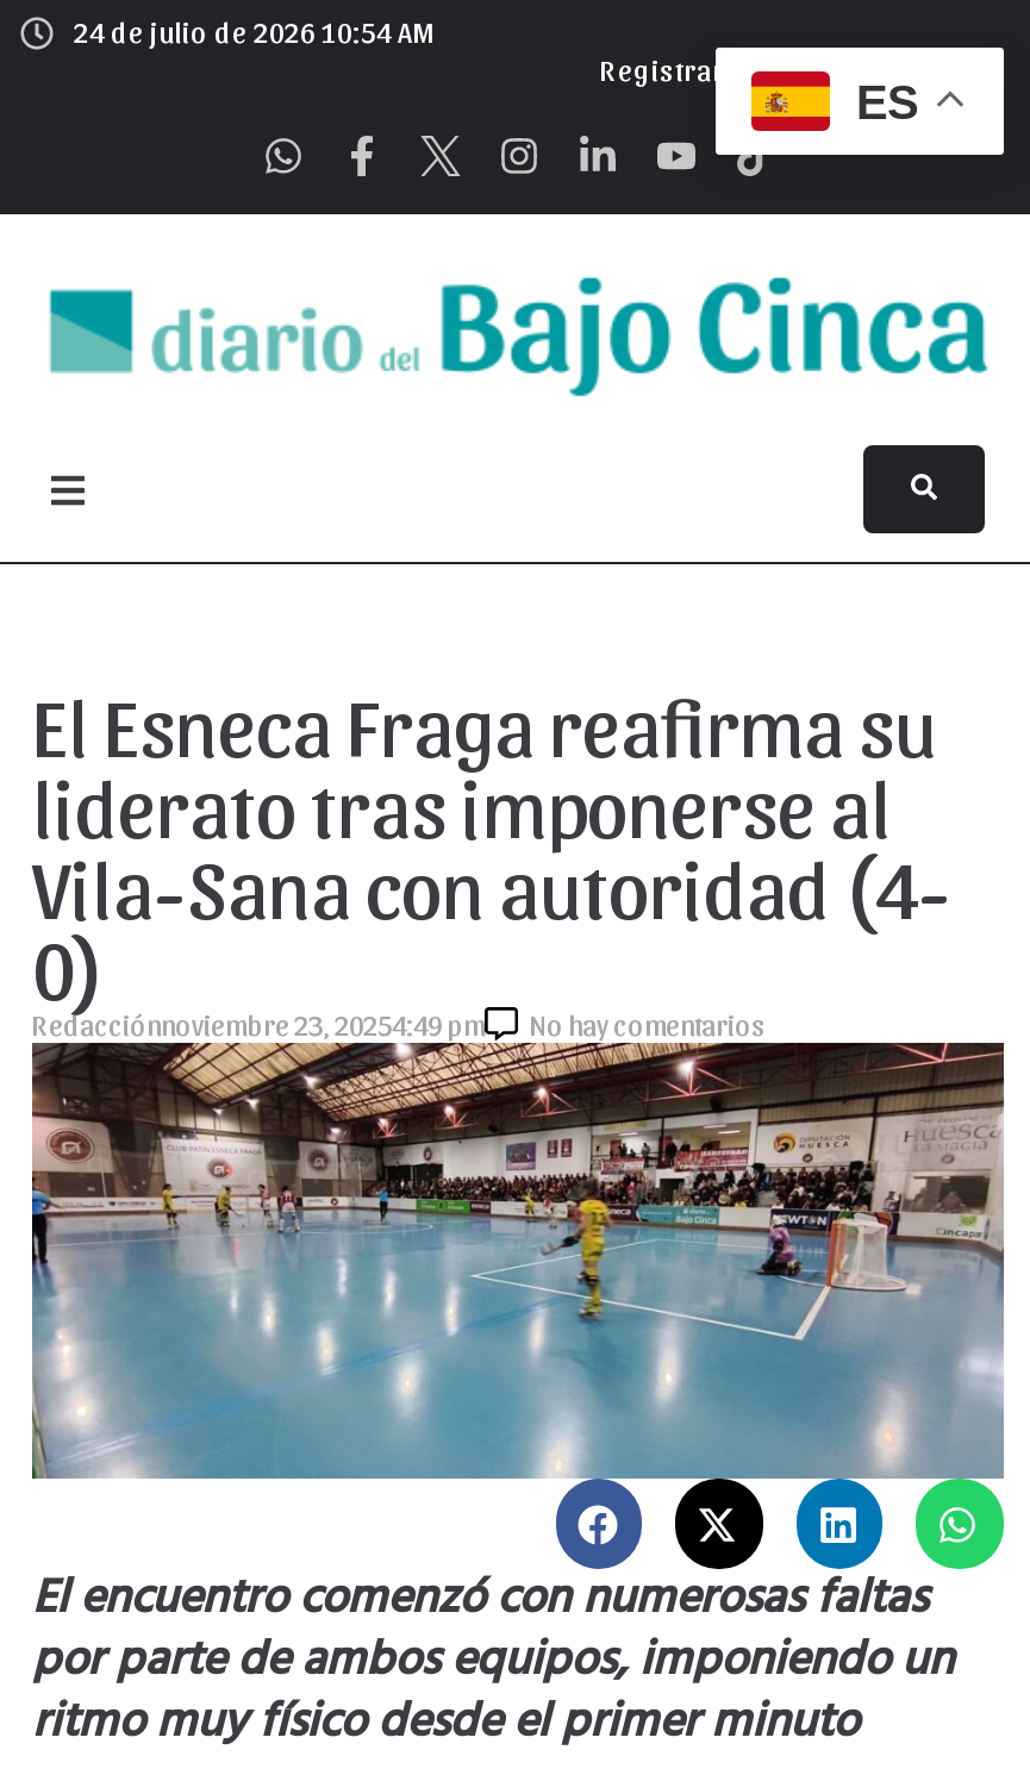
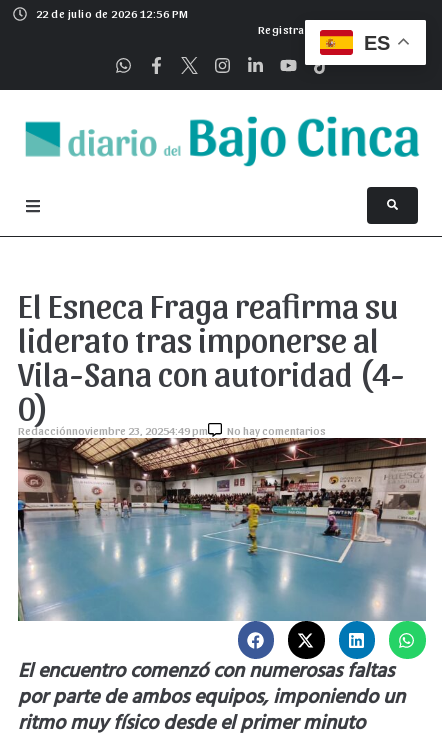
- 24 de julio de 2026 10:54 AM
+ 22 de julio de 2026 12:56 PM
